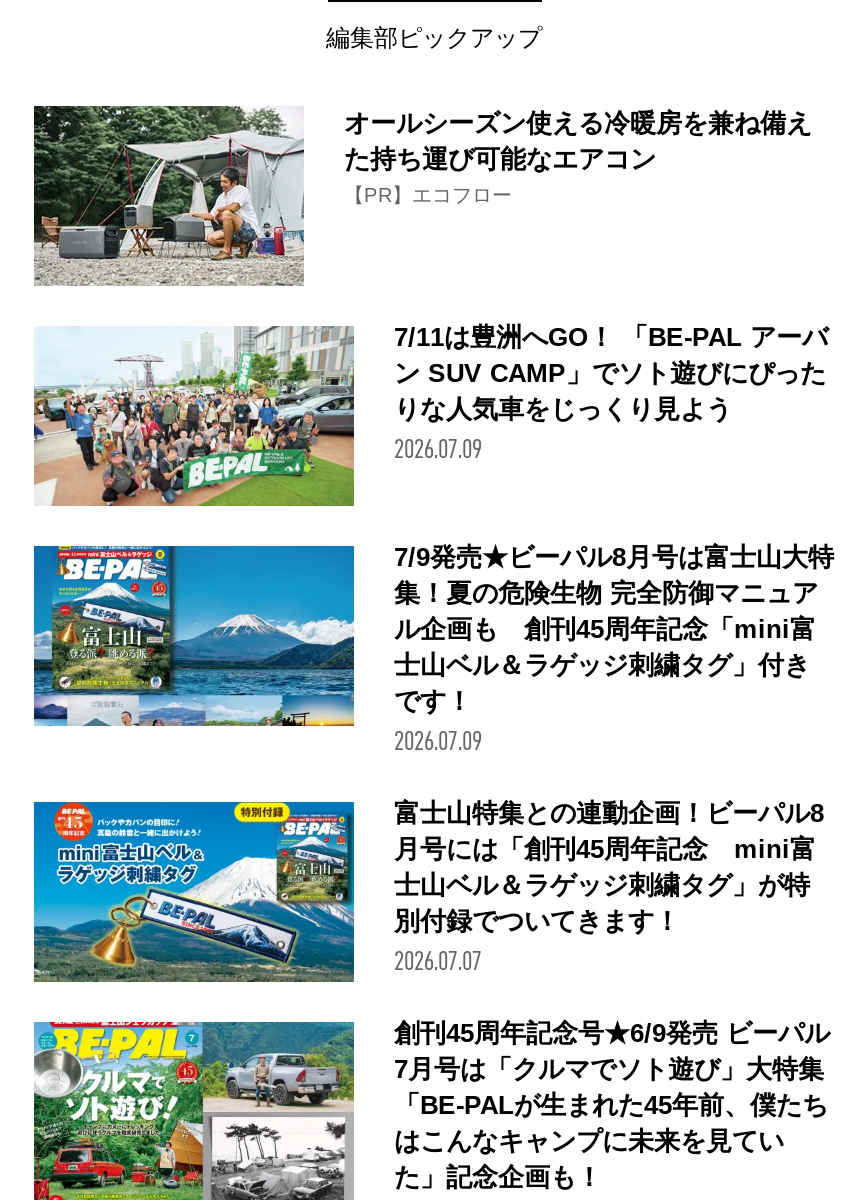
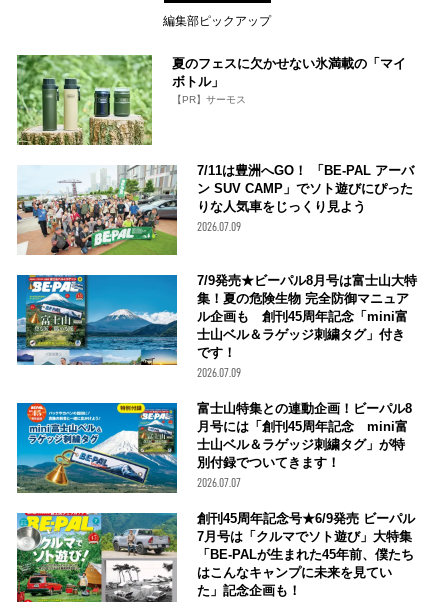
- [image]
- オールシーズン使える冷暖房を兼ね備え
- た持ち運び可能なエアコン
- 【PR】エコフロー
+ [image]
+ 夏のフェスに欠かせない氷満載の「マイ
+ ボトル」
+ 【PR】サーモス
